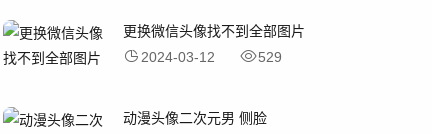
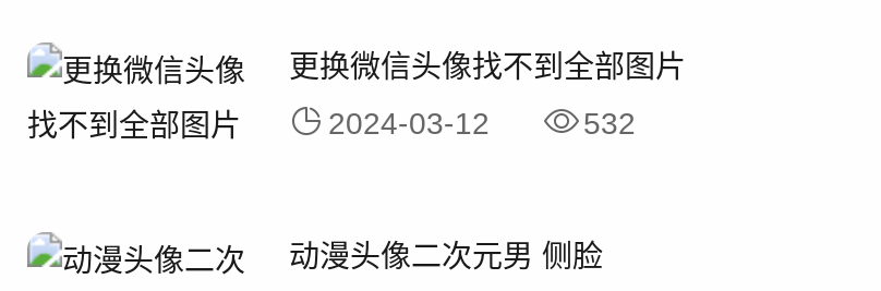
- 529
+ 532
